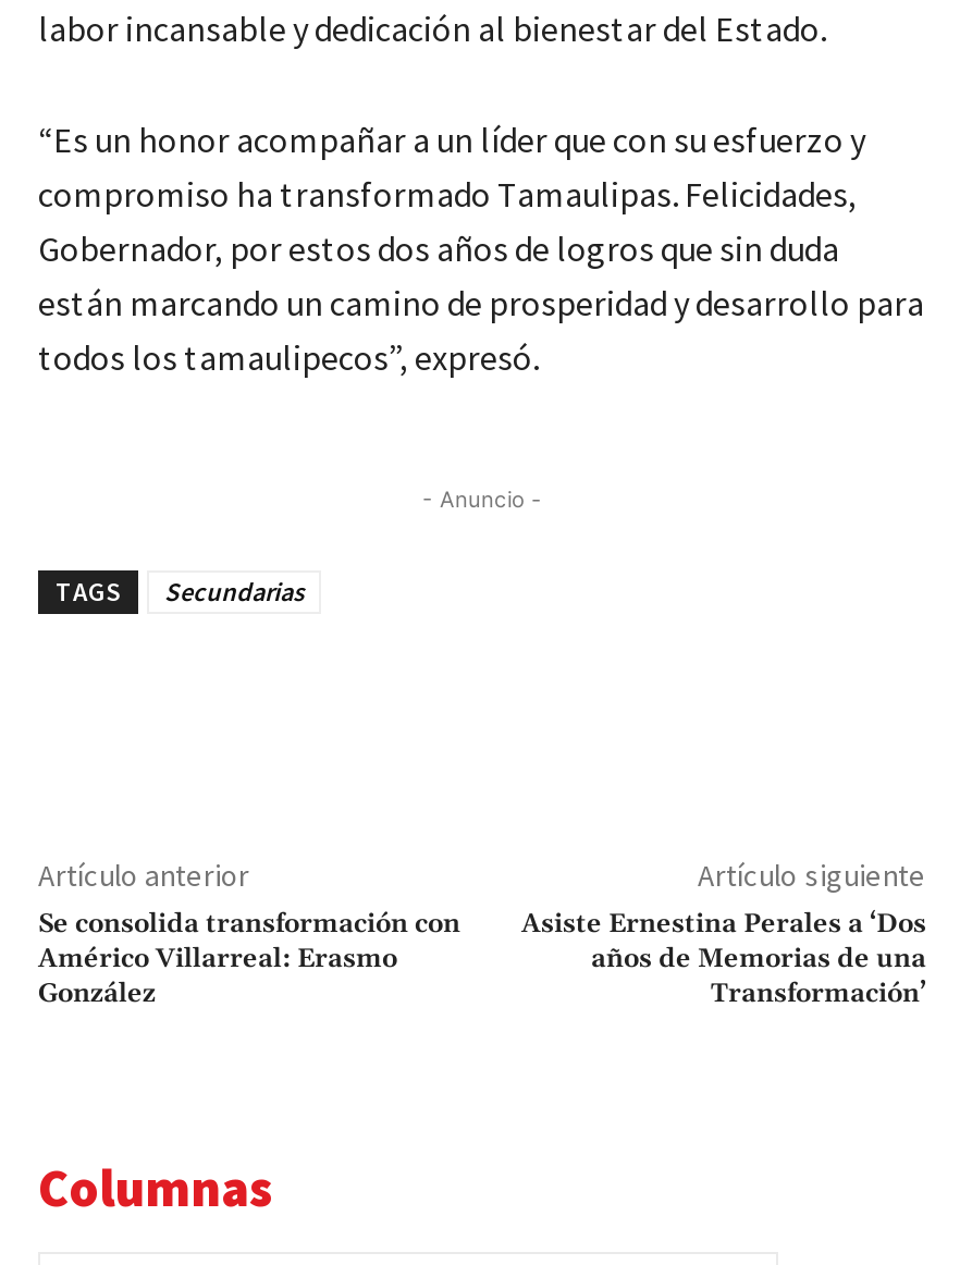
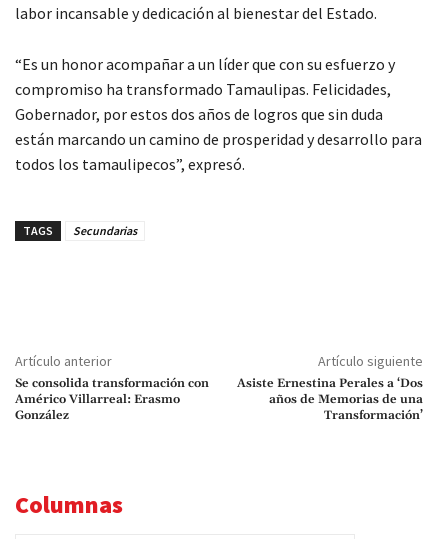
- - Anuncio -
